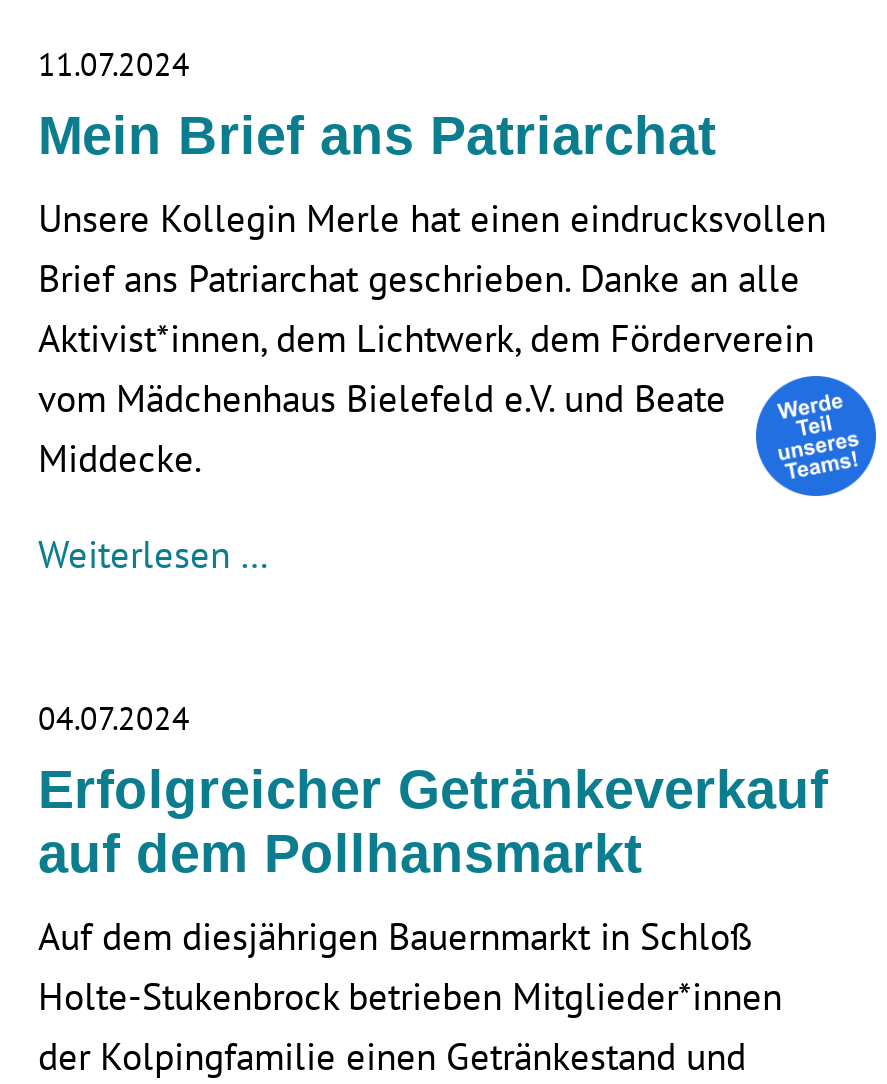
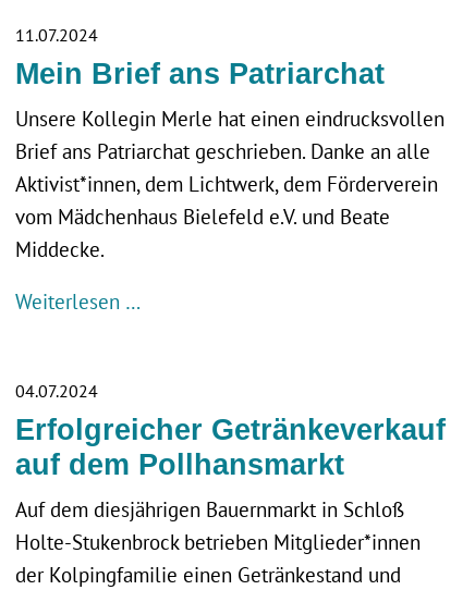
- [image]
